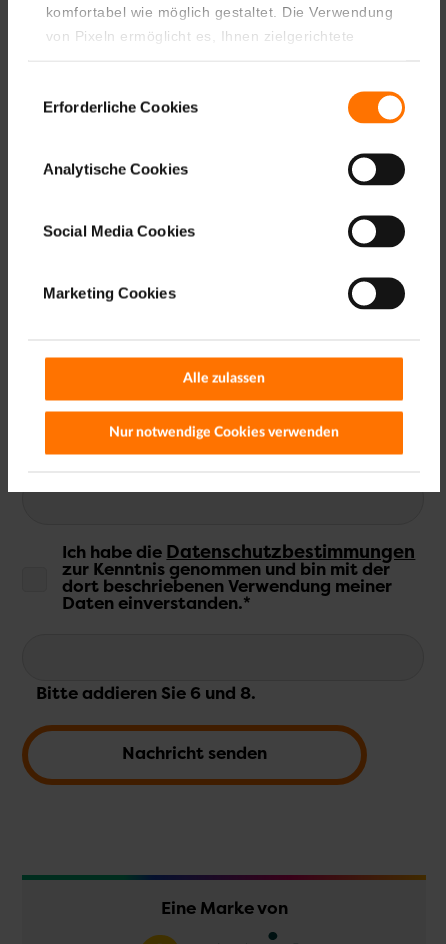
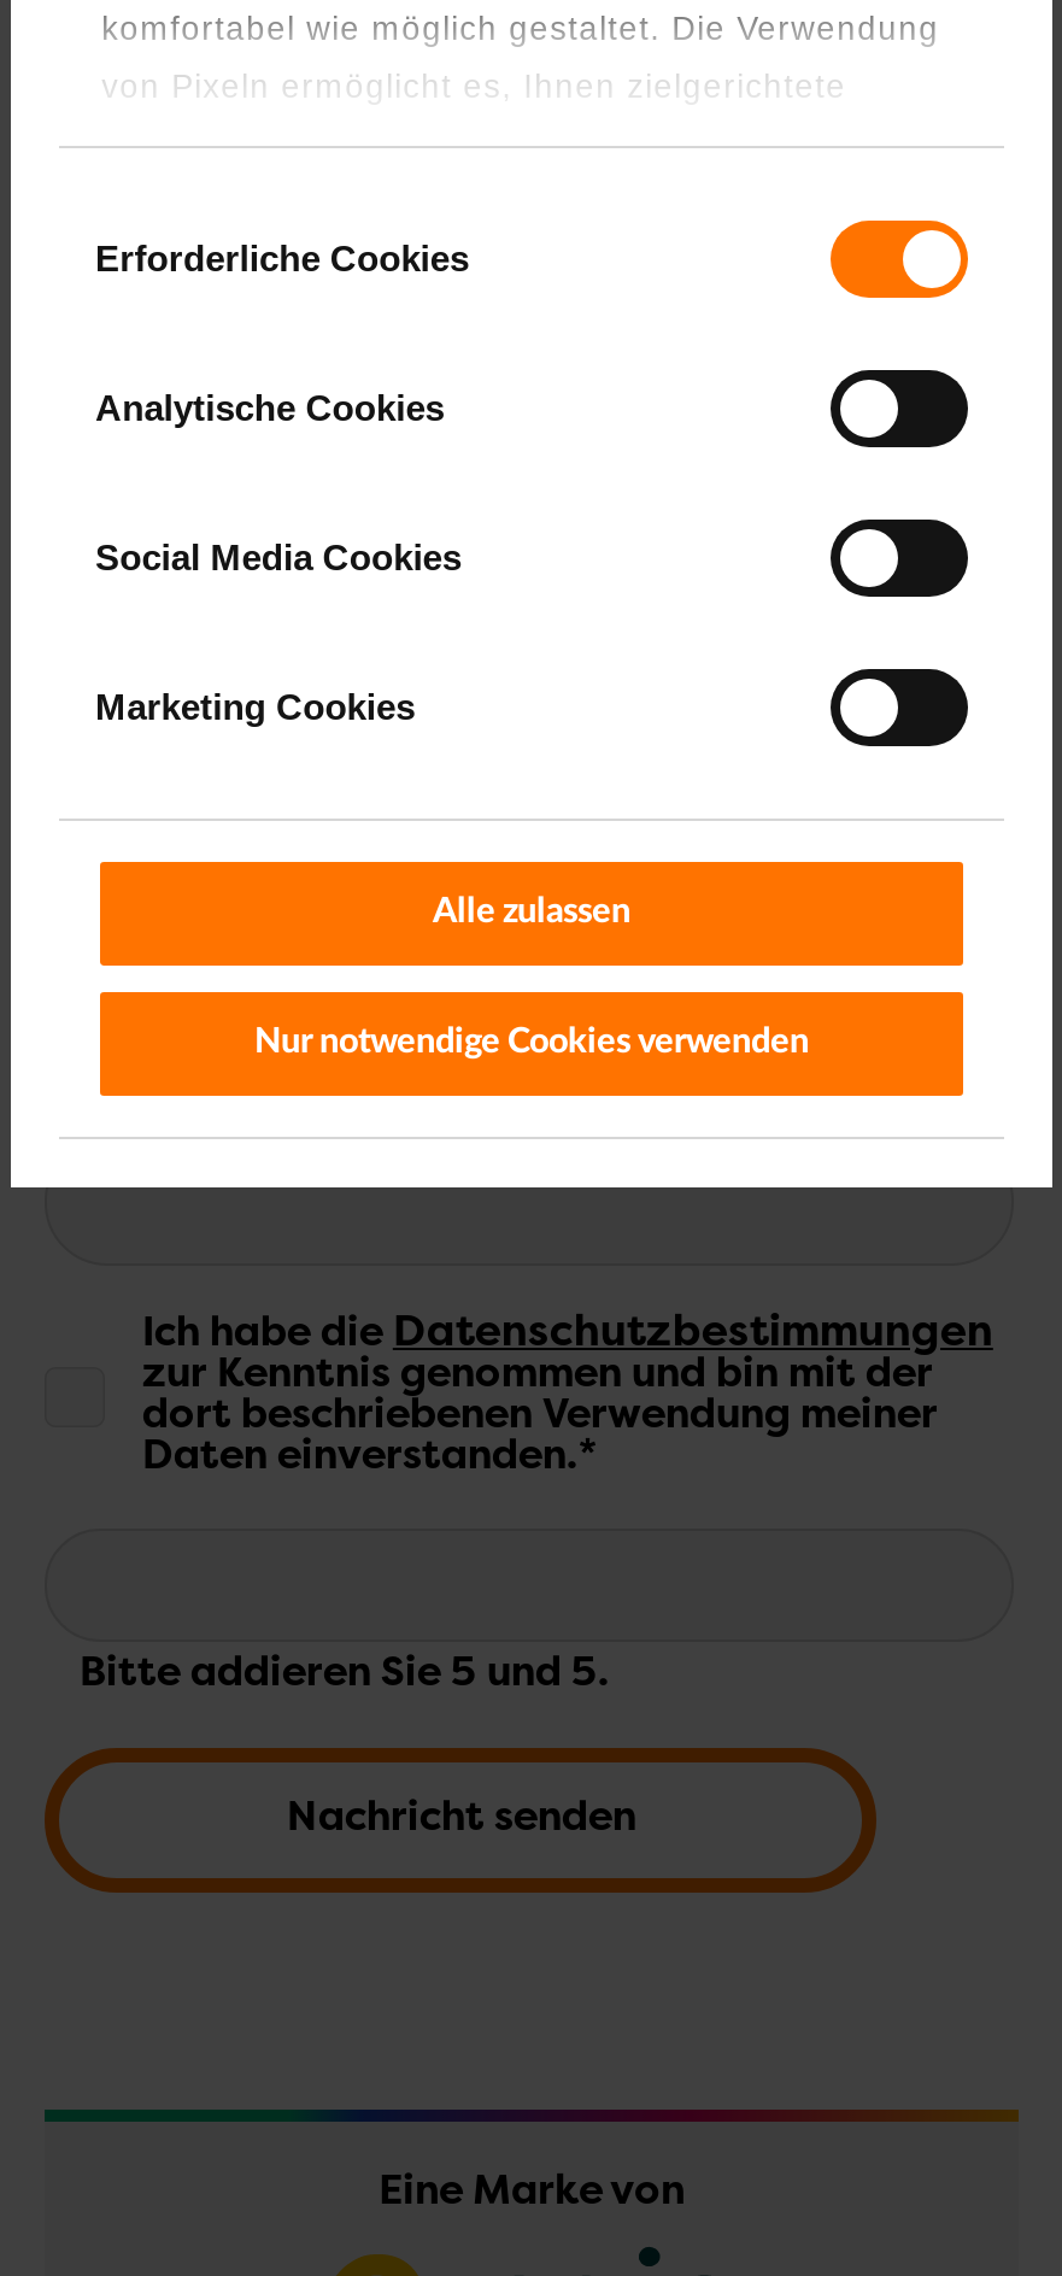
- Bitte addieren Sie 6 und 8.
+ Bitte addieren Sie 5 und 5.
